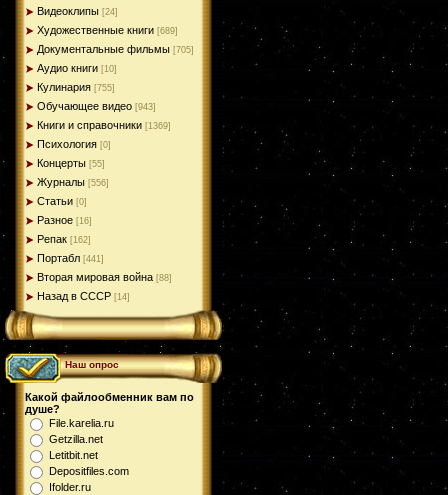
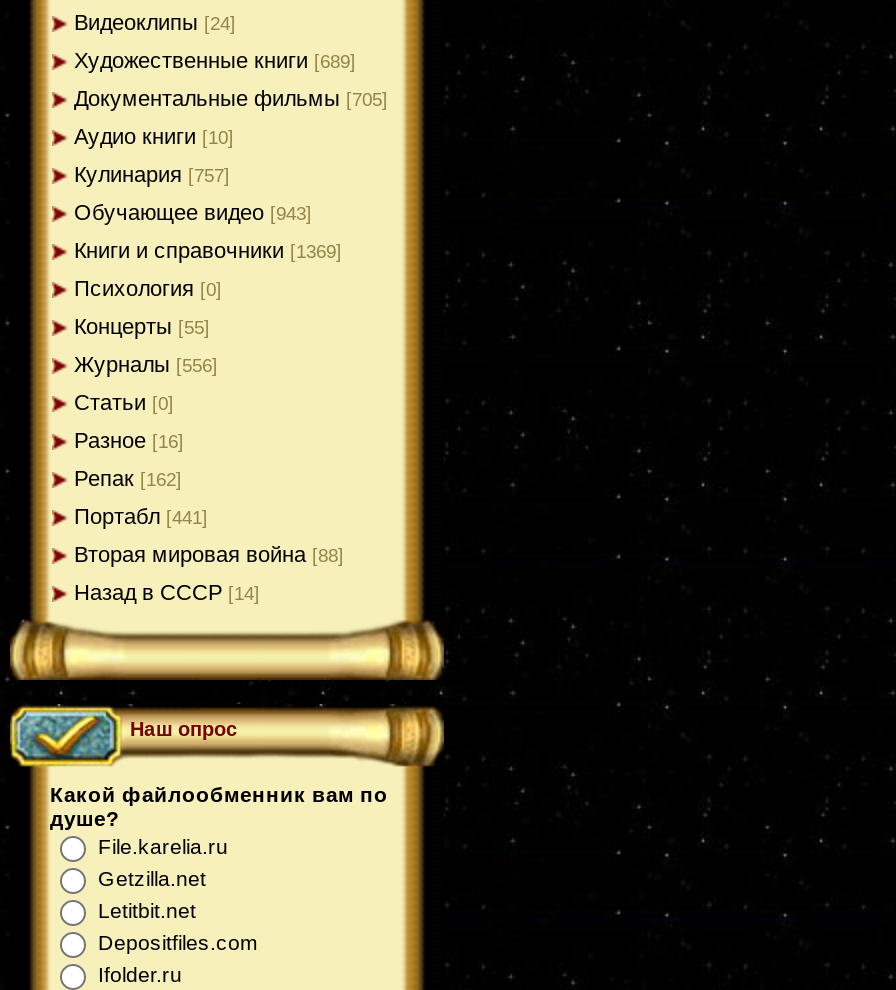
- Кулинария [755]
+ Кулинария [757]
